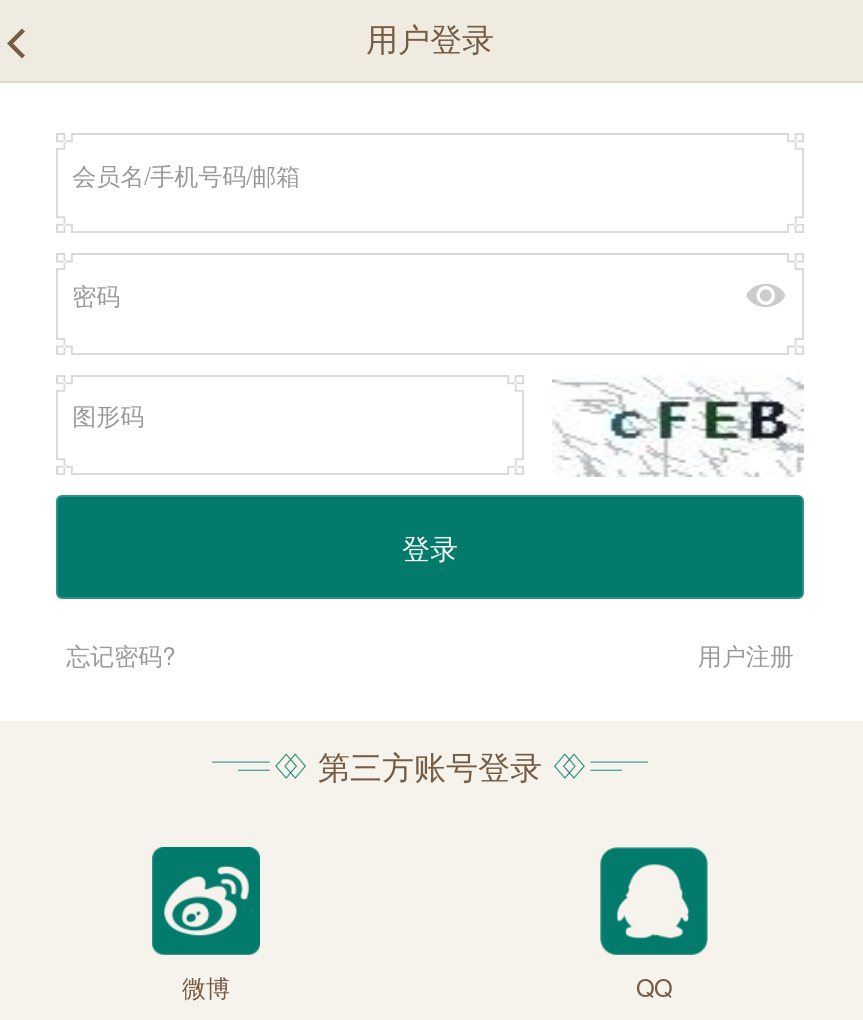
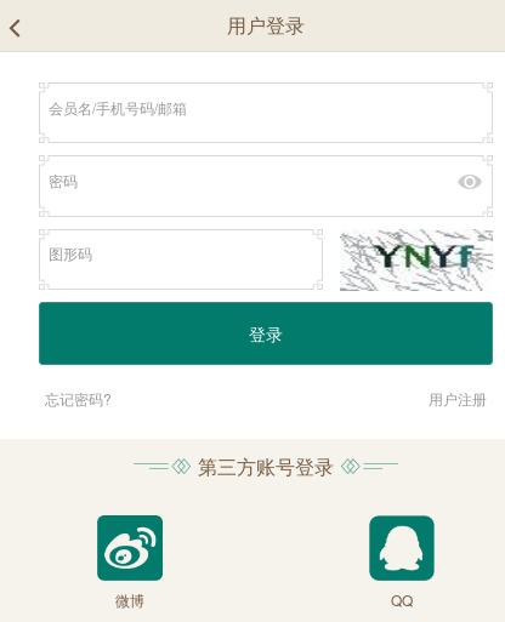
- [image]
+ [image]
